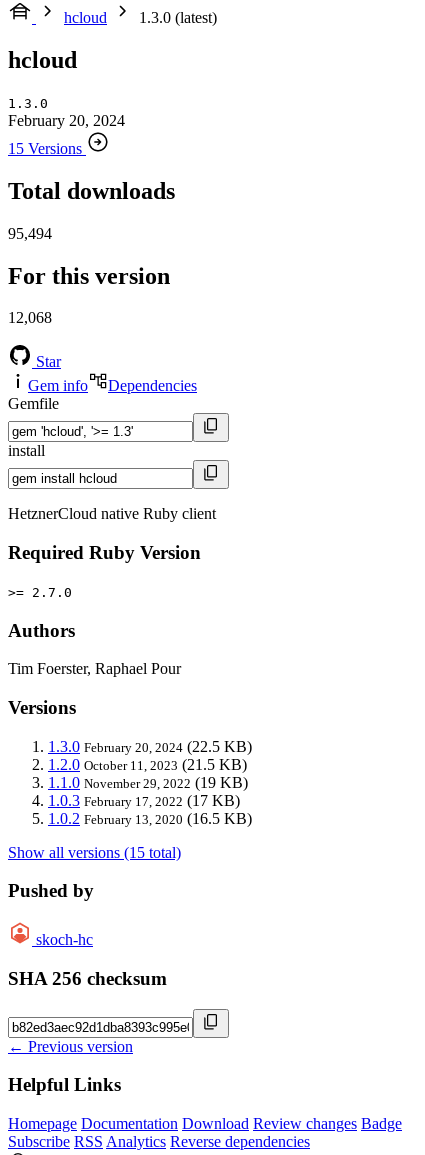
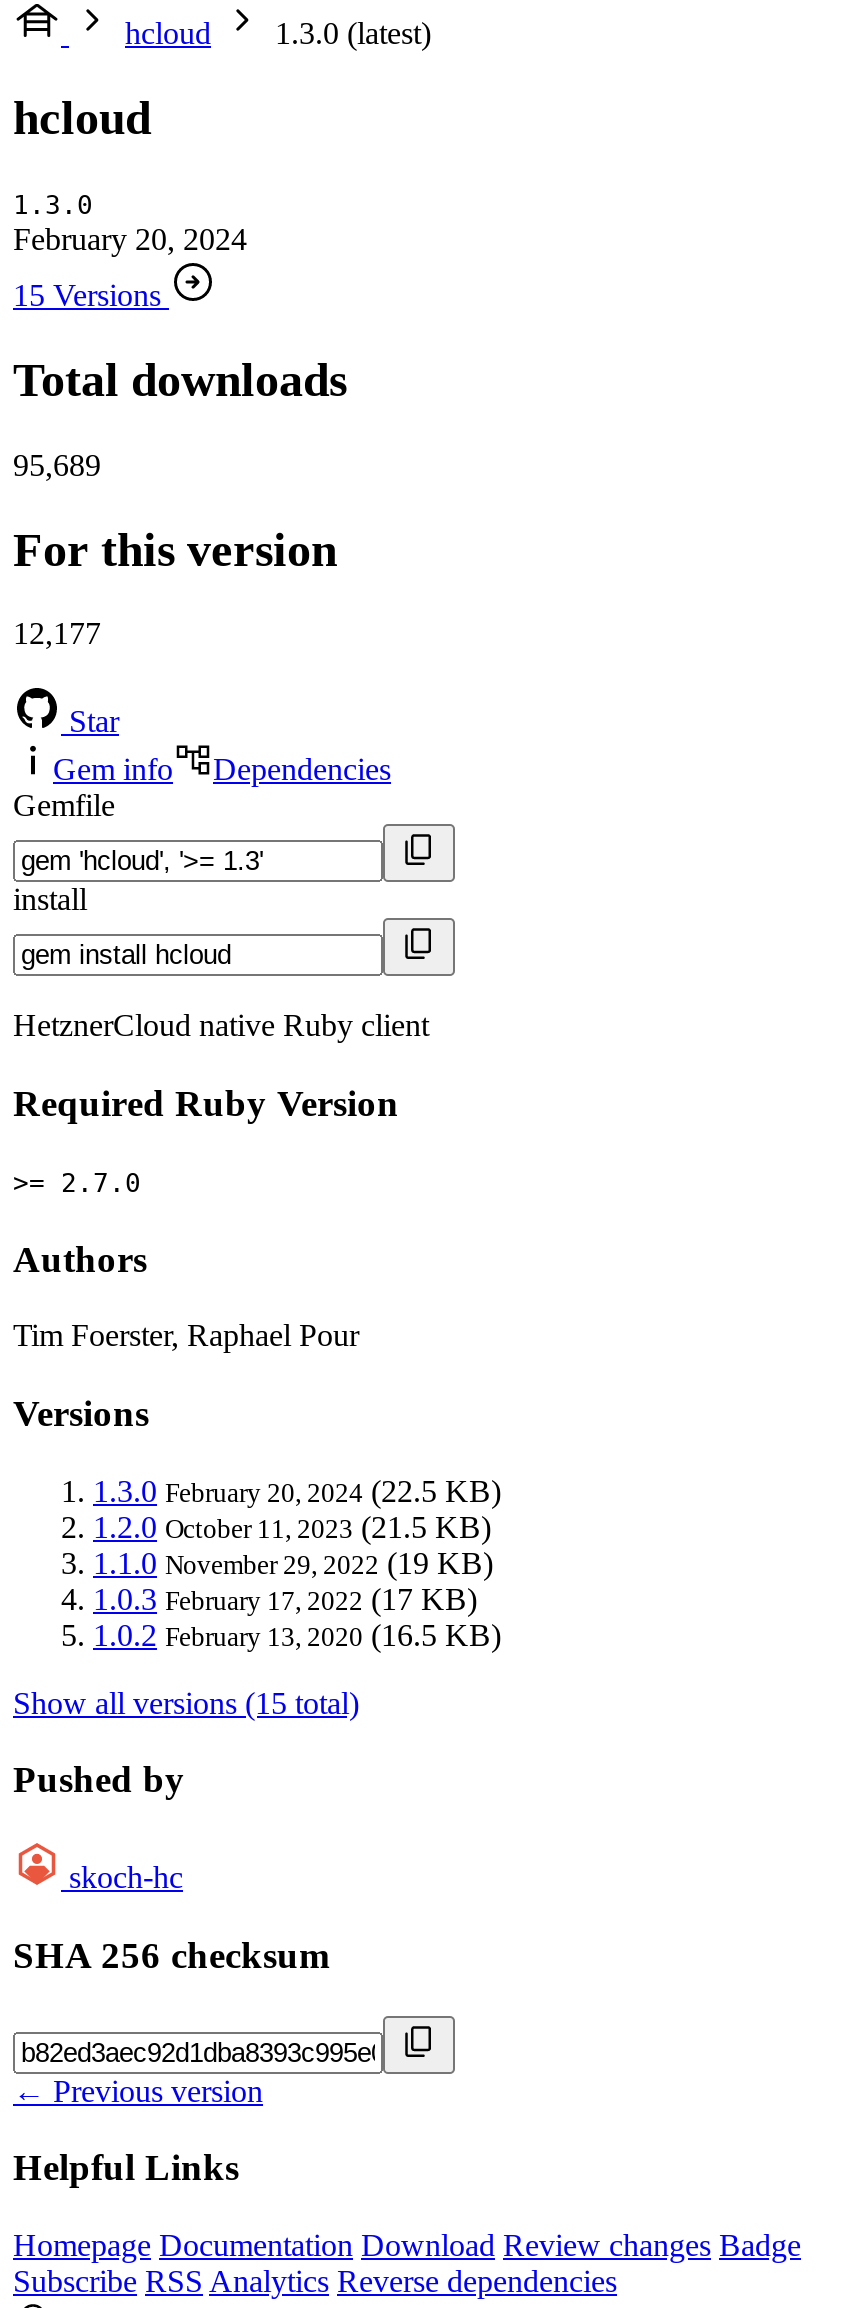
- 95,494
+ 95,689

- 12,068
+ 12,177
